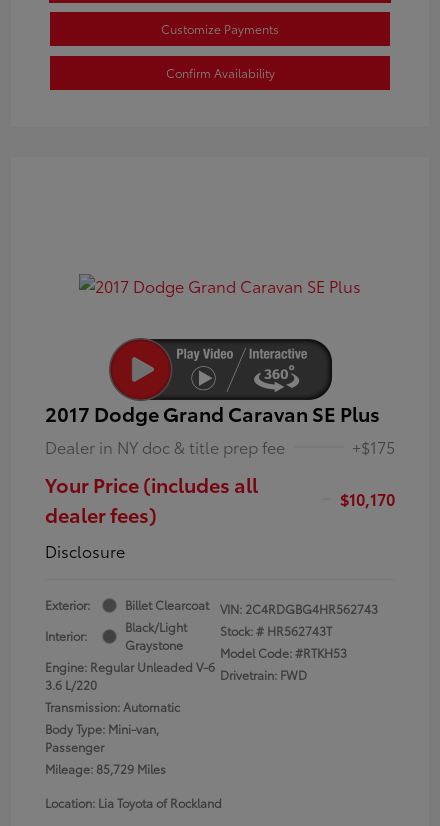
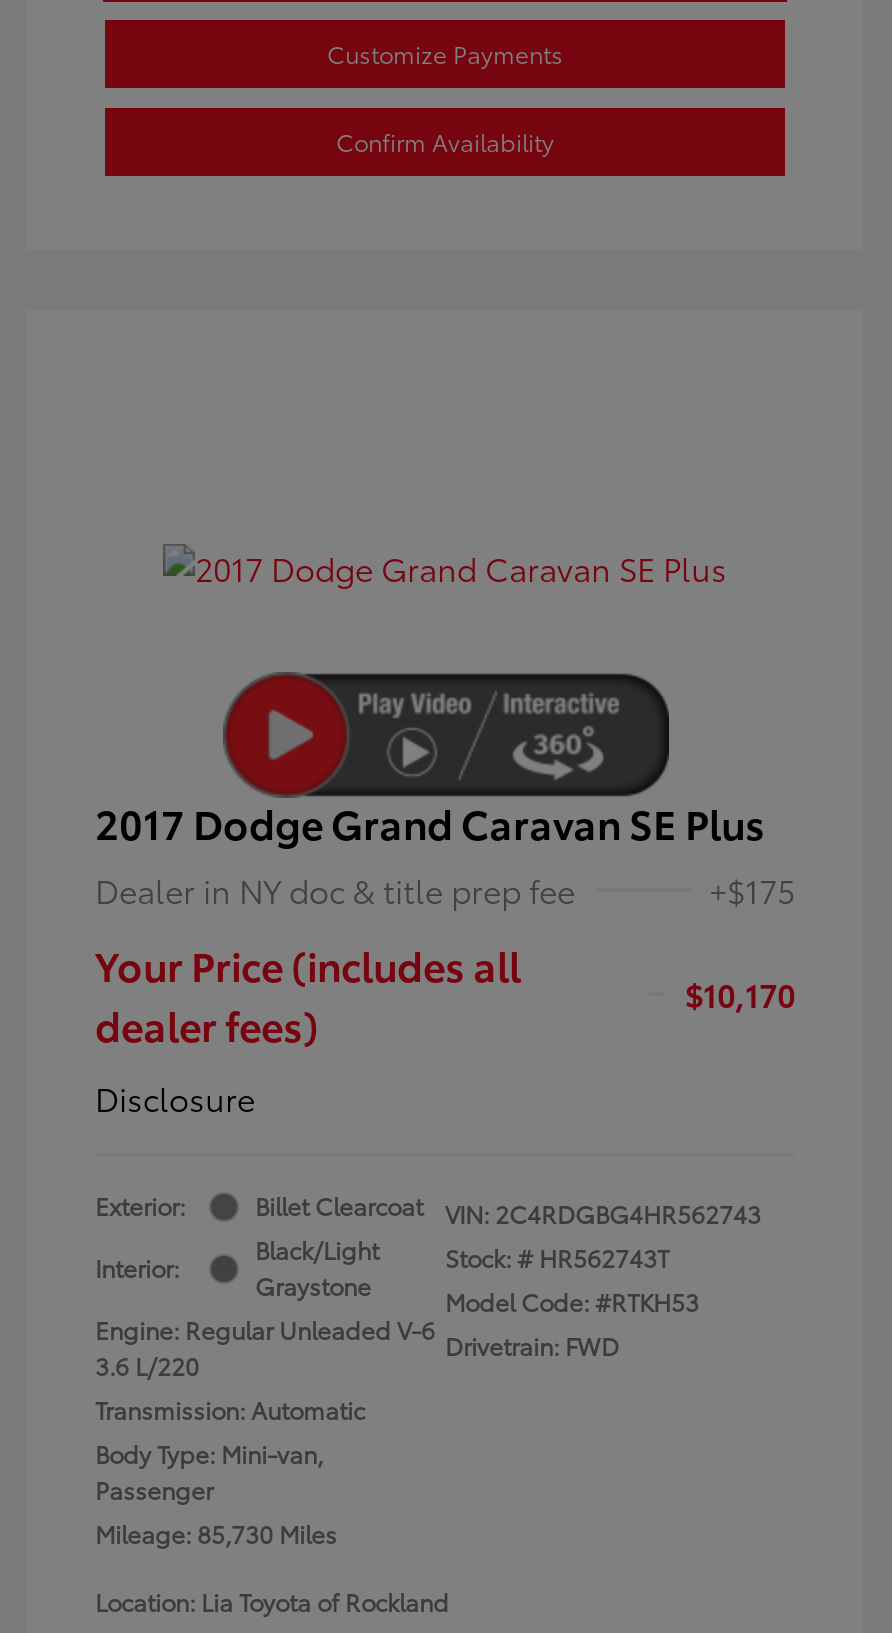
- Mileage: 85,729 Miles
+ Mileage: 85,730 Miles
